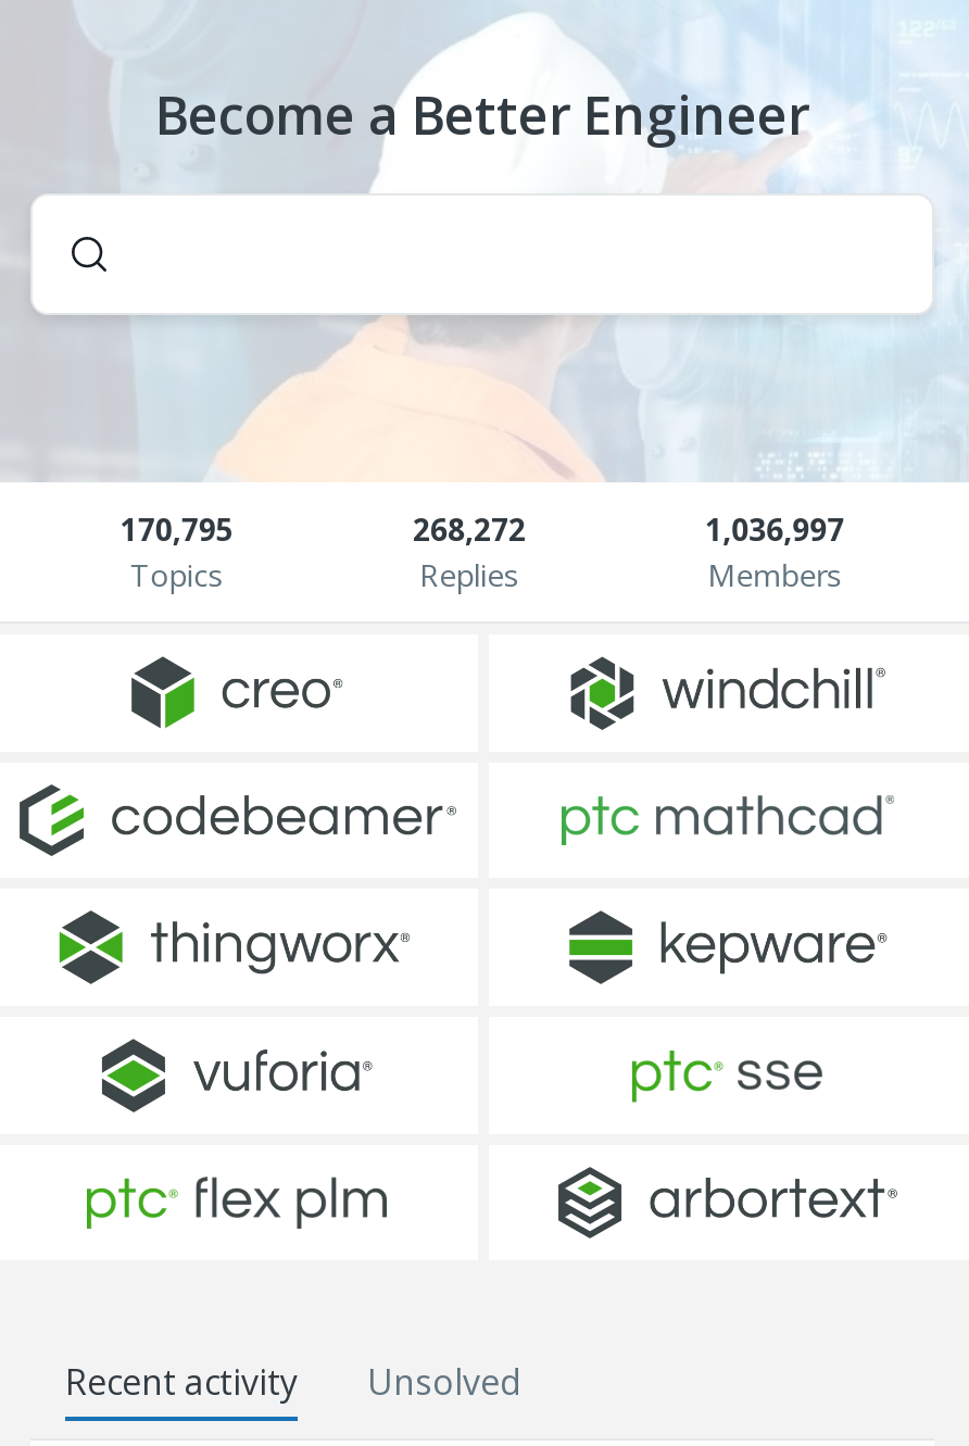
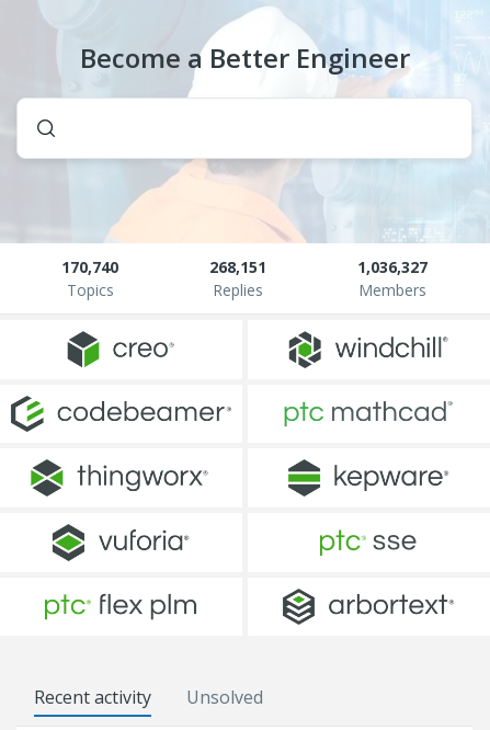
- 170,795
+ 170,740

- 268,272
+ 268,151

- 1,036,997
+ 1,036,327
